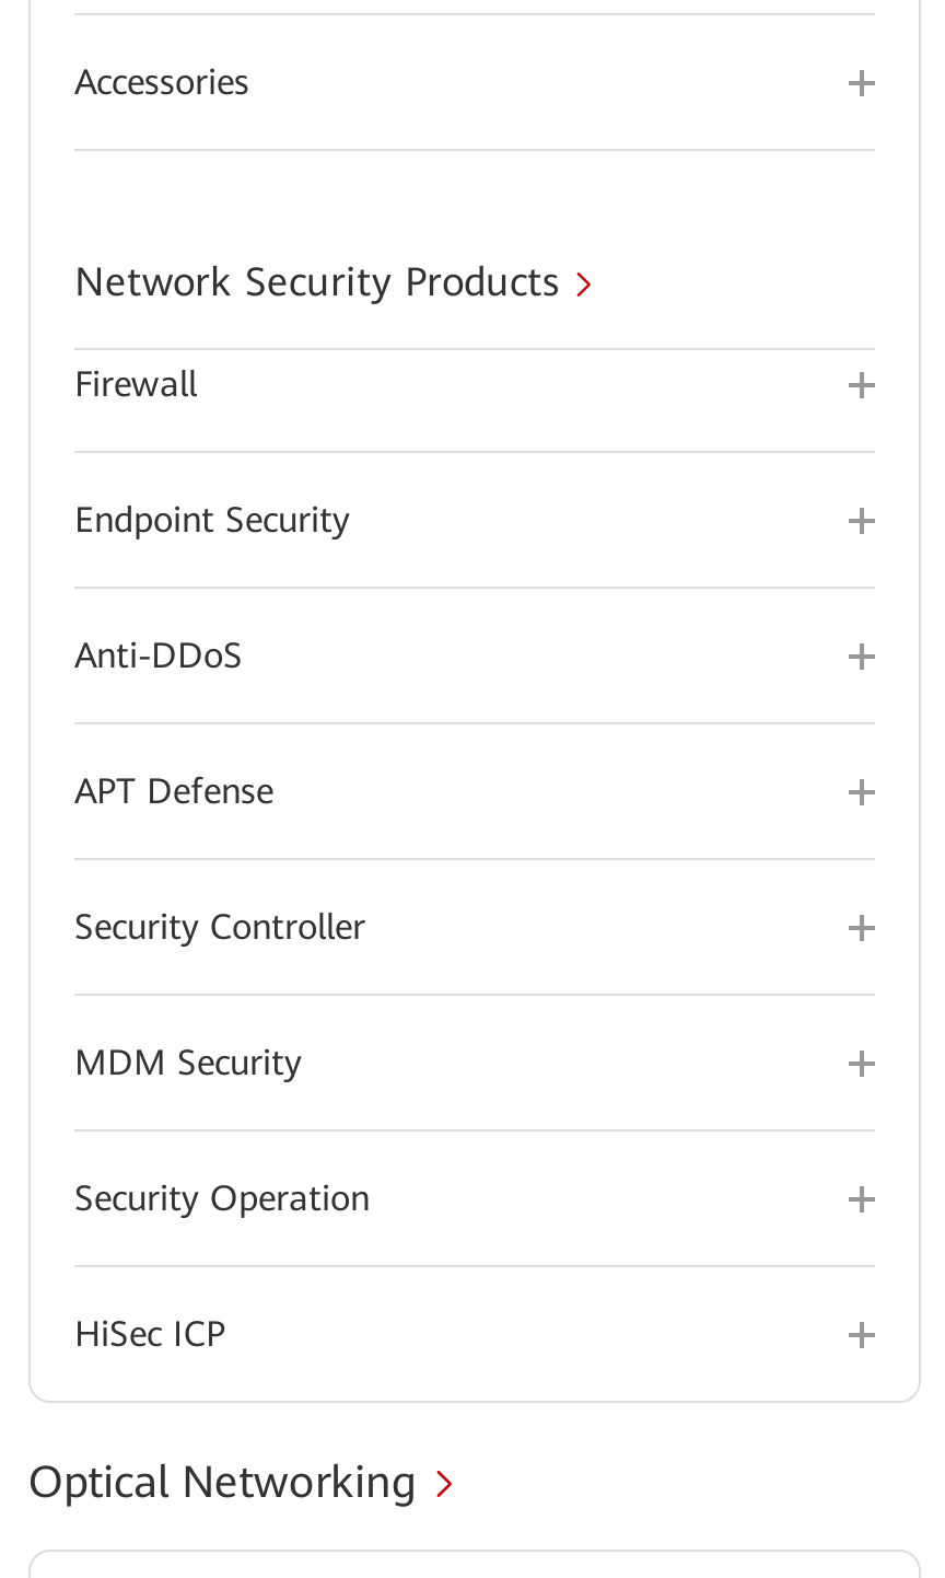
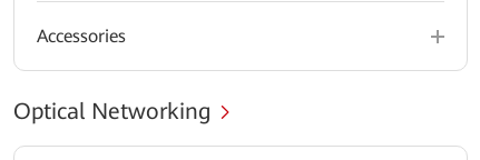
- Network Security Products
- Firewall
- Endpoint Security
- Anti-DDoS
- APT Defense
- Security Controller
- MDM Security
- Security Operation
- HiSec ICP
